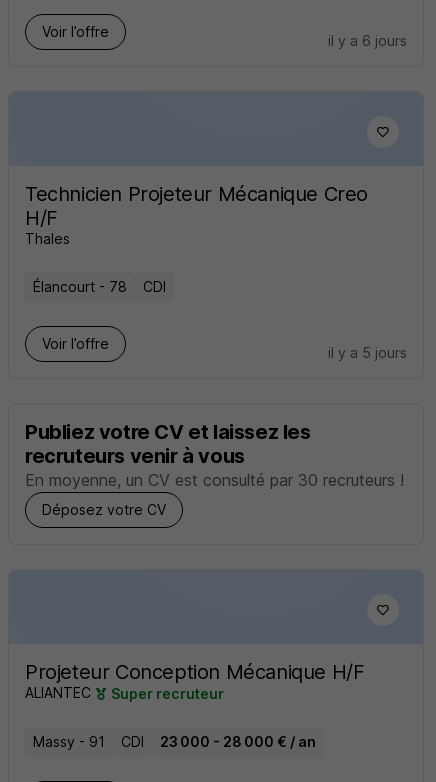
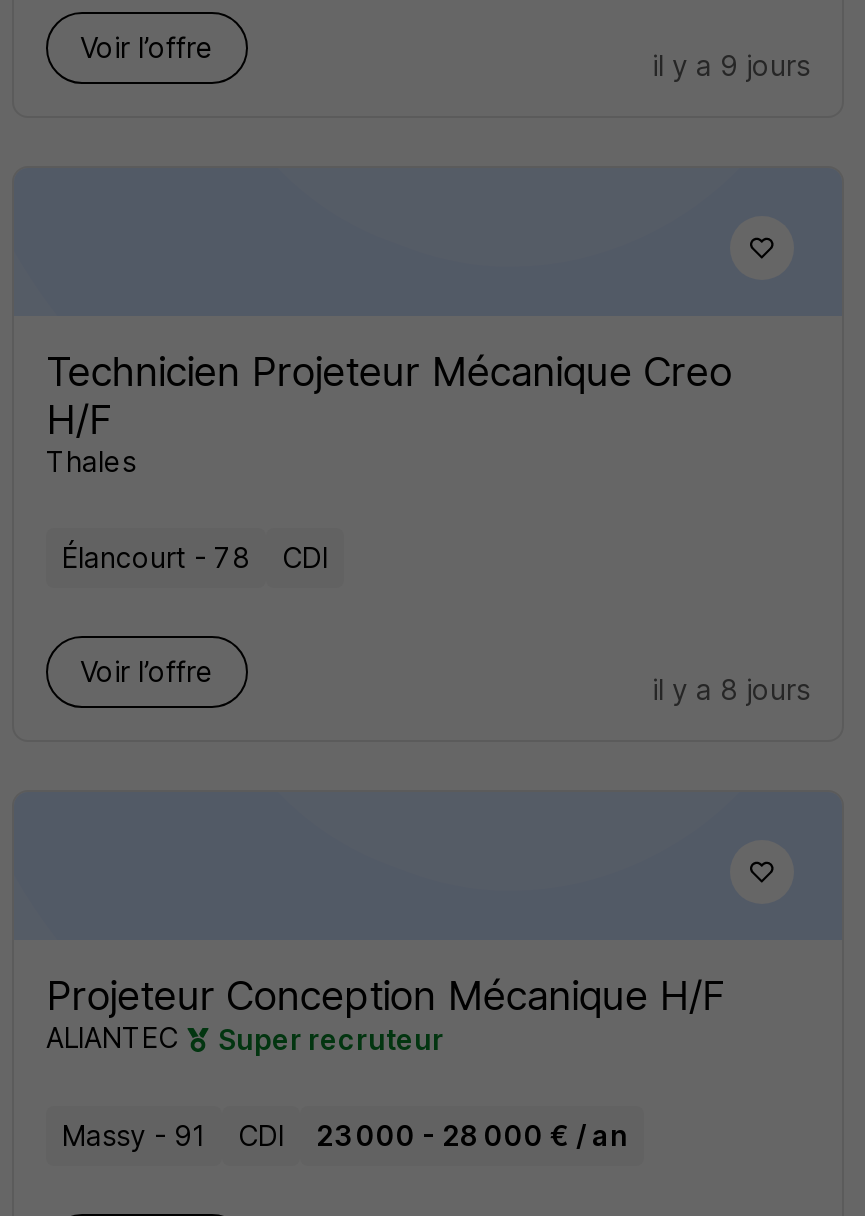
- il y a 6 jours
+ il y a 9 jours

- il y a 5 jours
- Publiez votre CV et laissez les
- recruteurs venir à vous
- En moyenne, un CV est consulté par 30 recruteurs !
- Déposez votre CV
+ il y a 8 jours
